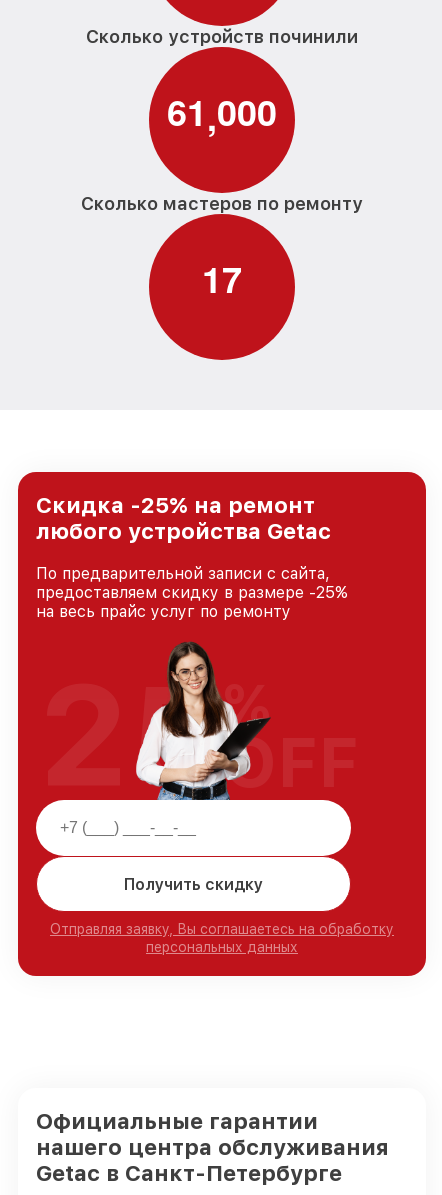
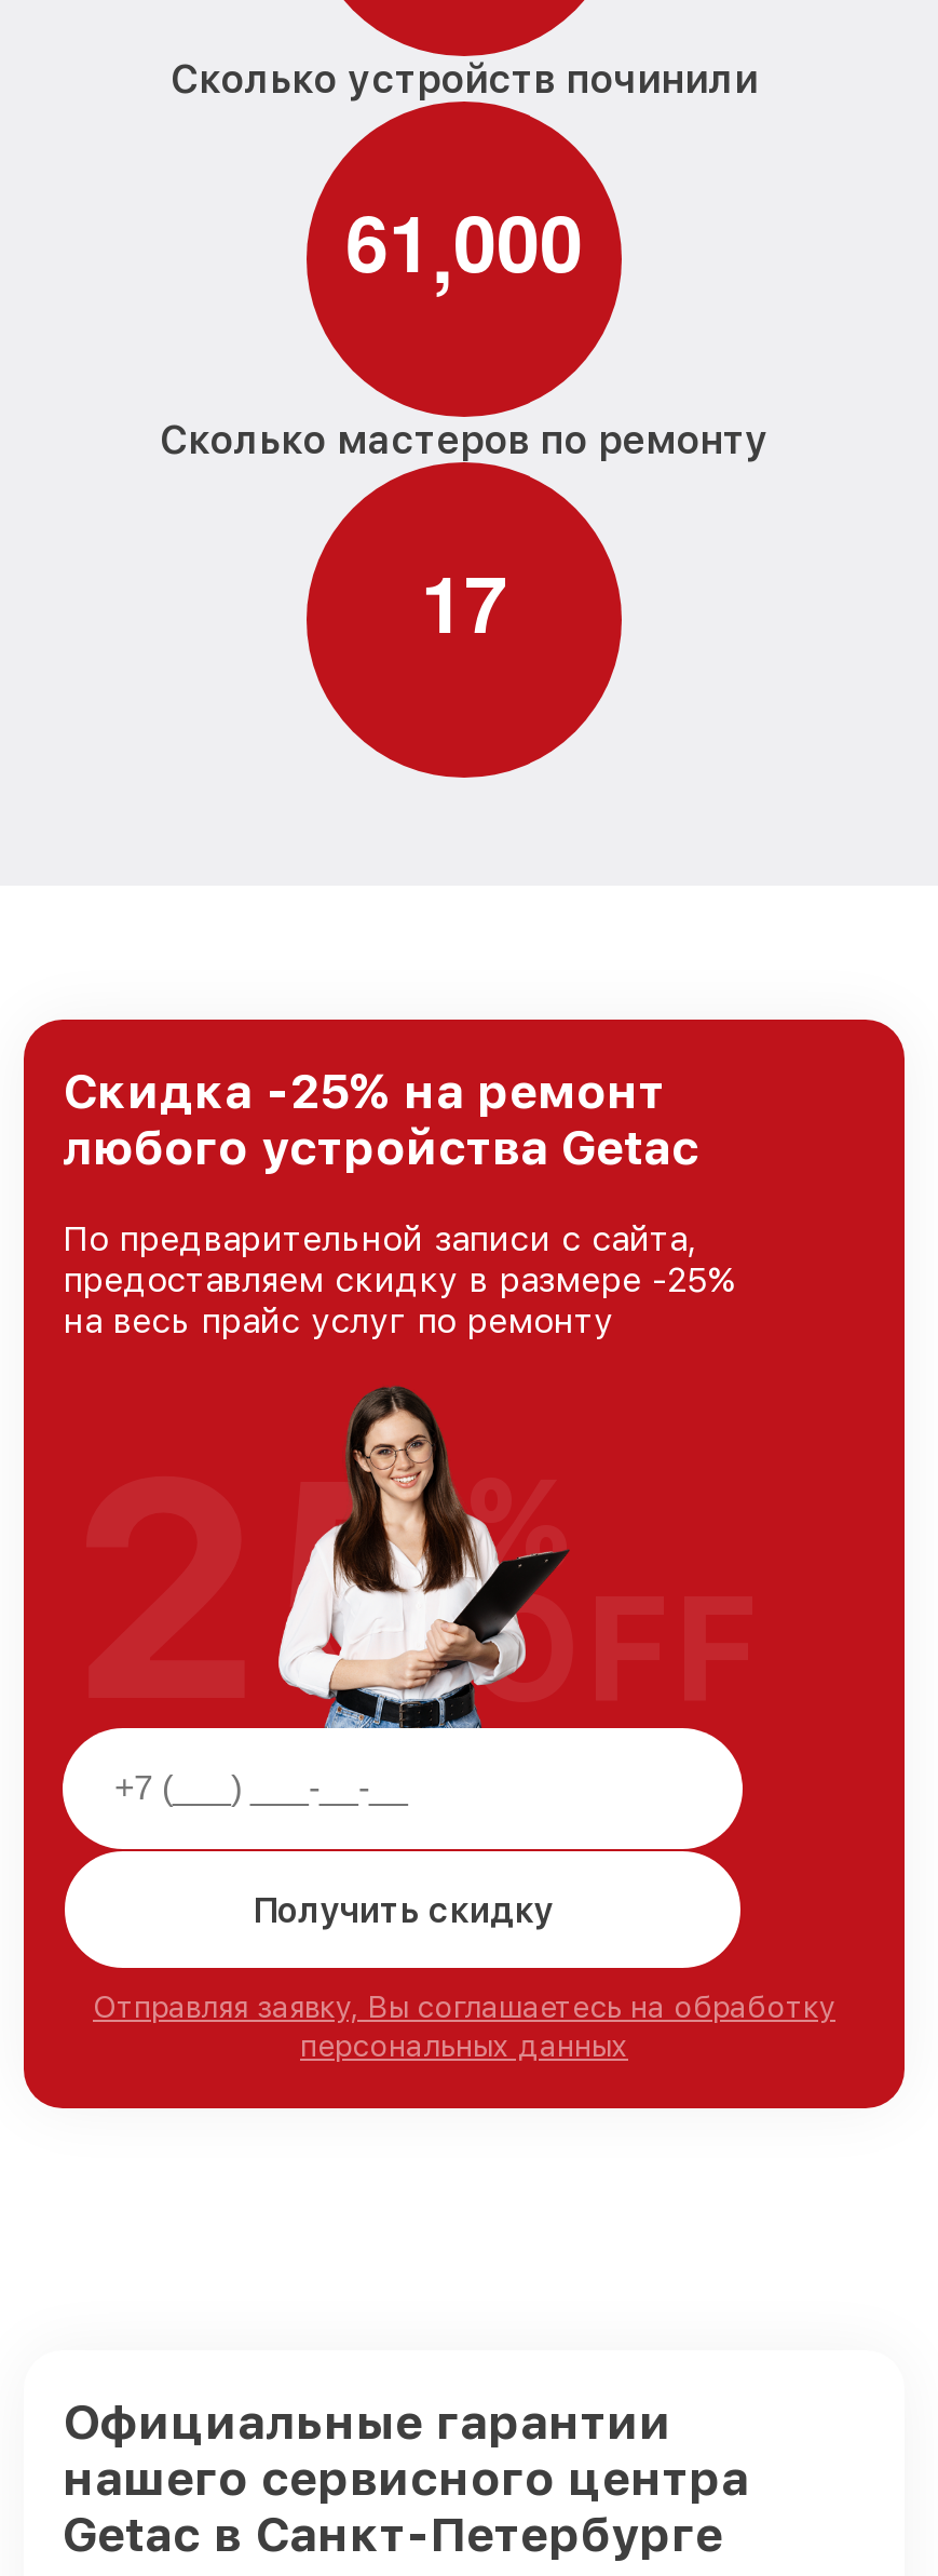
- нашего центра обслуживания
+ нашего сервисного центра
